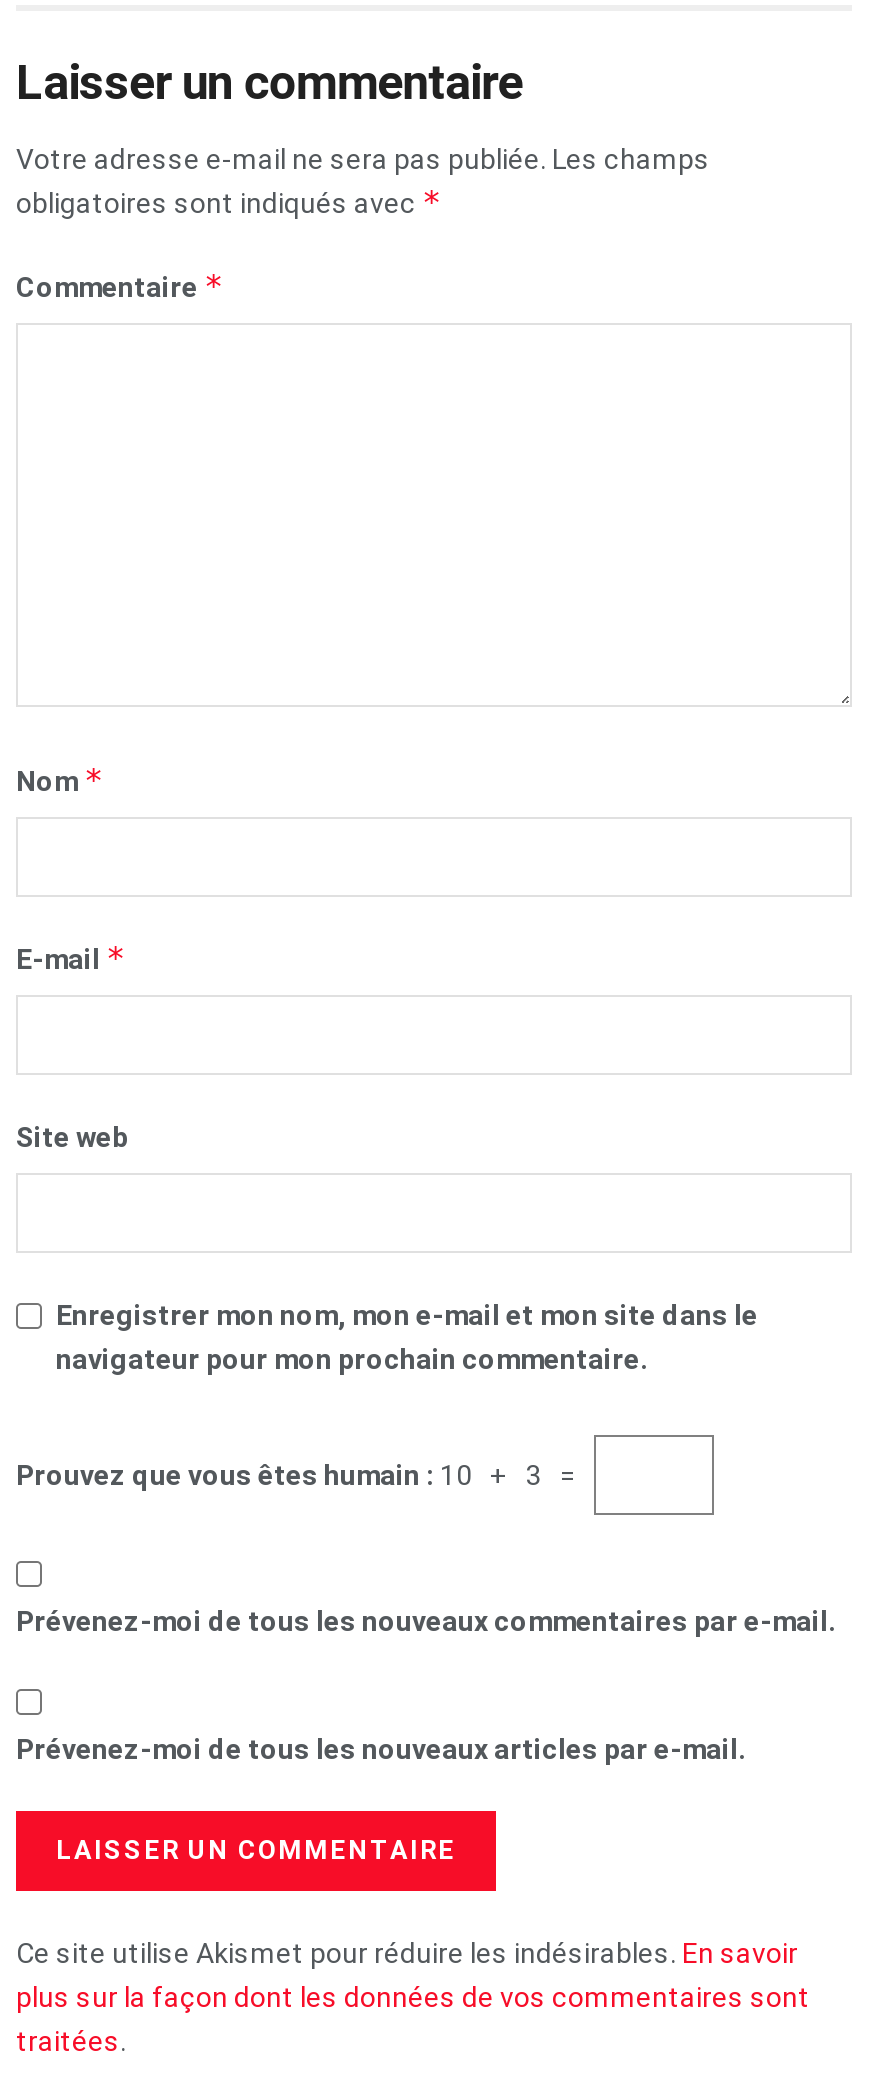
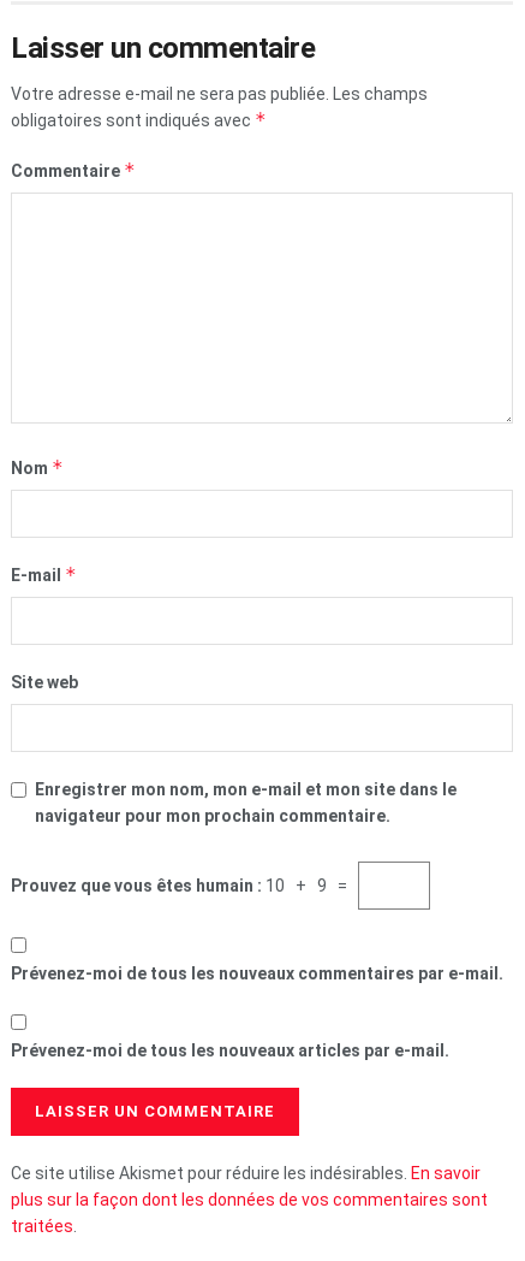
- Prouvez que vous êtes humain : 10 + 3 =
+ Prouvez que vous êtes humain : 10 + 9 =
